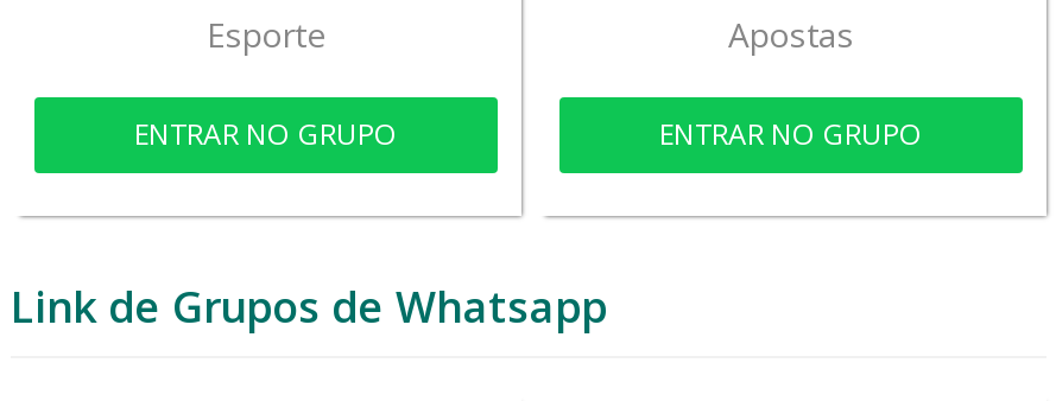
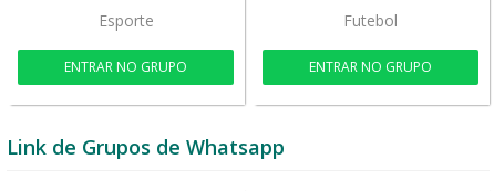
- Apostas
+ Futebol
